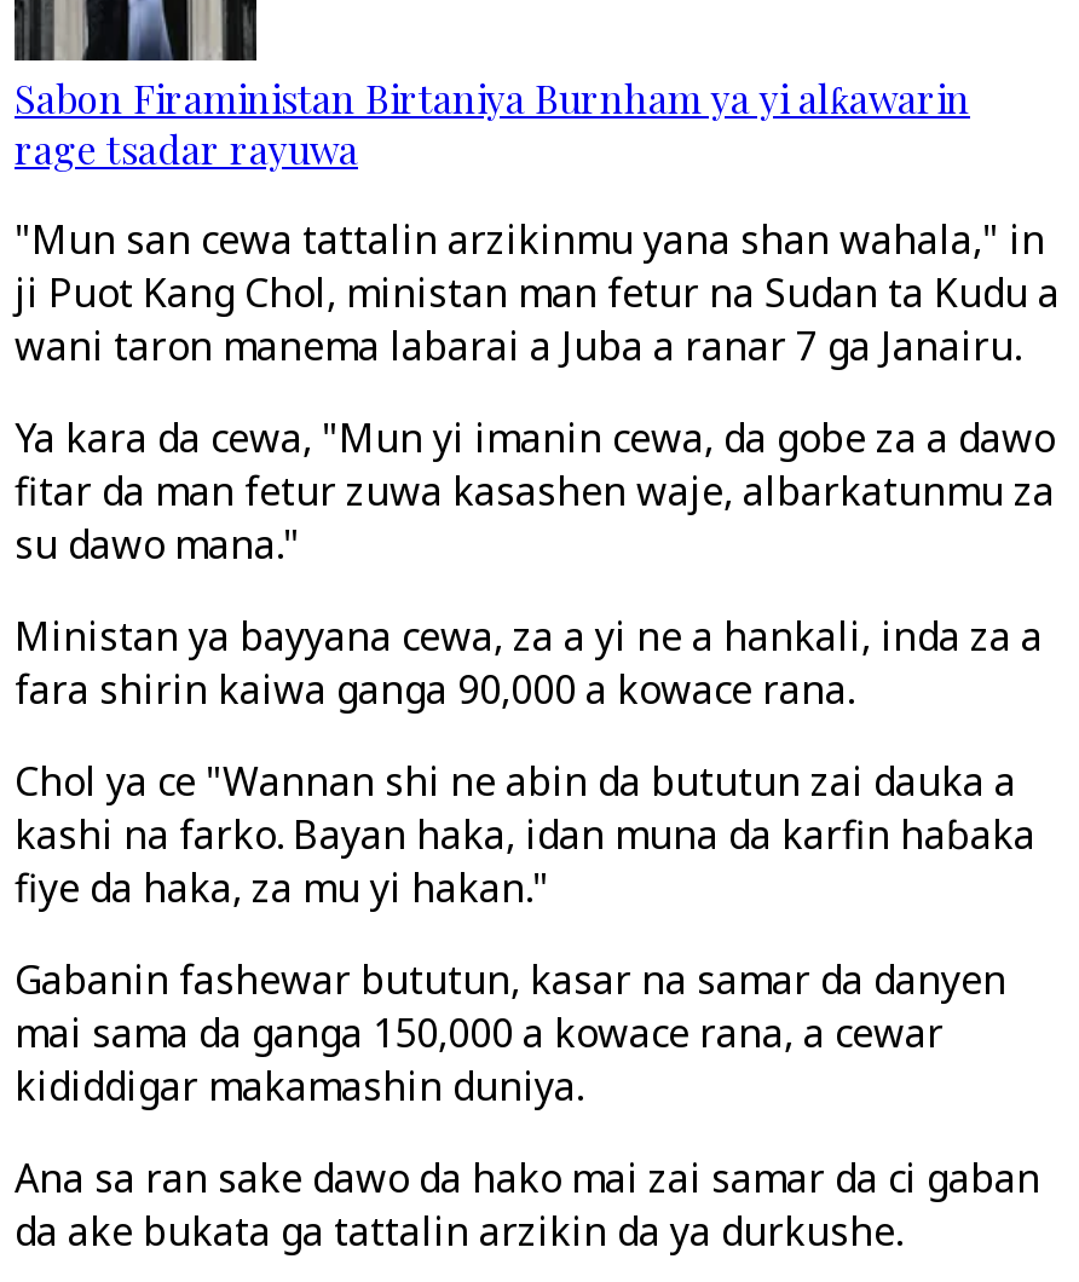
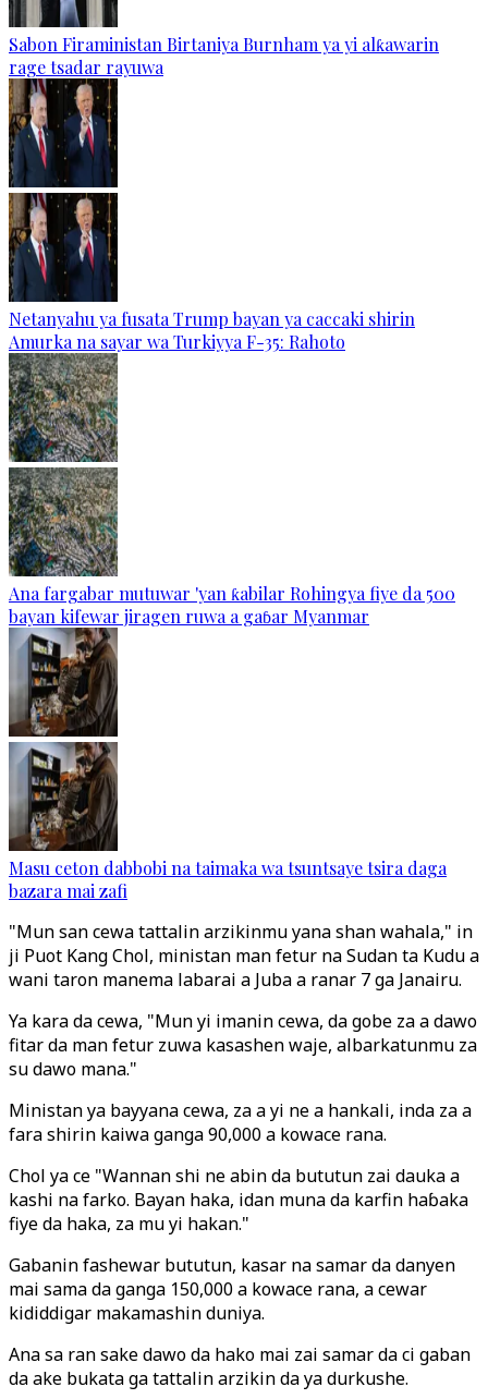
+ [image]
+ Netanyahu ya fusata Trump bayan ya caccaki shirin
+ Amurka na sayar wa Turkiyya F-35: Rahoto

+ [image]
+ Ana fargabar mutuwar 'yan ƙabilar Rohingya fiye da 500
+ bayan kifewar jiragen ruwa a gaɓar Myanmar

+ [image]
+ Masu ceton dabbobi na taimaka wa tsuntsaye tsira daga
+ bazara mai zafi
